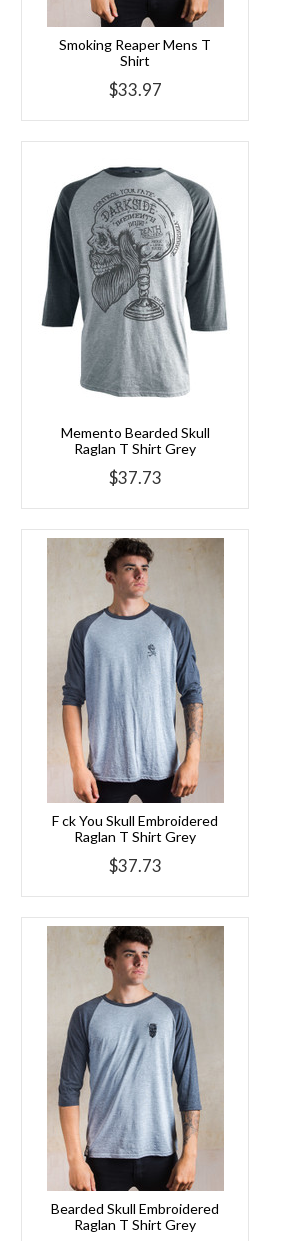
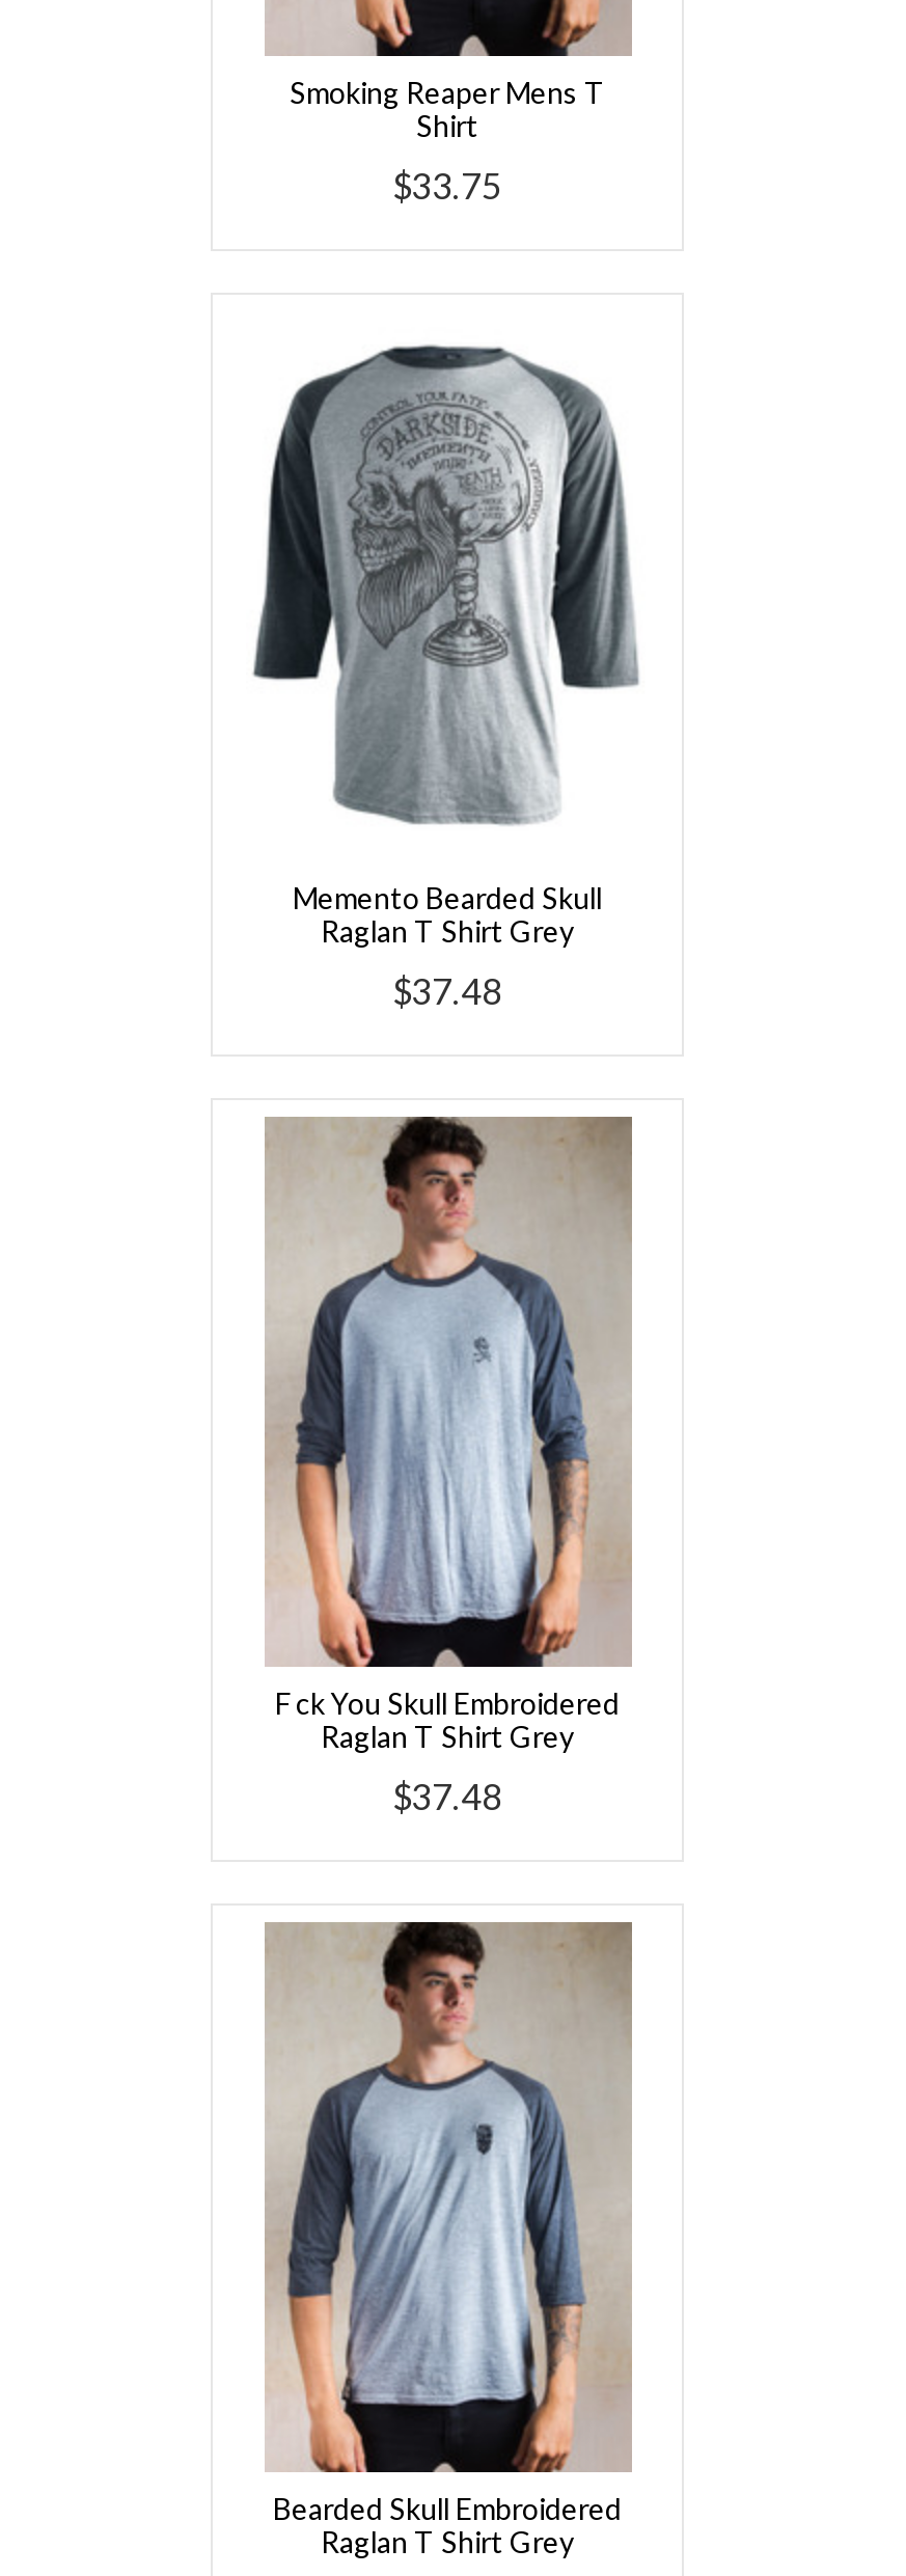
- $33.97
+ $33.75

- $37.73
+ $37.48

- $37.73
+ $37.48
